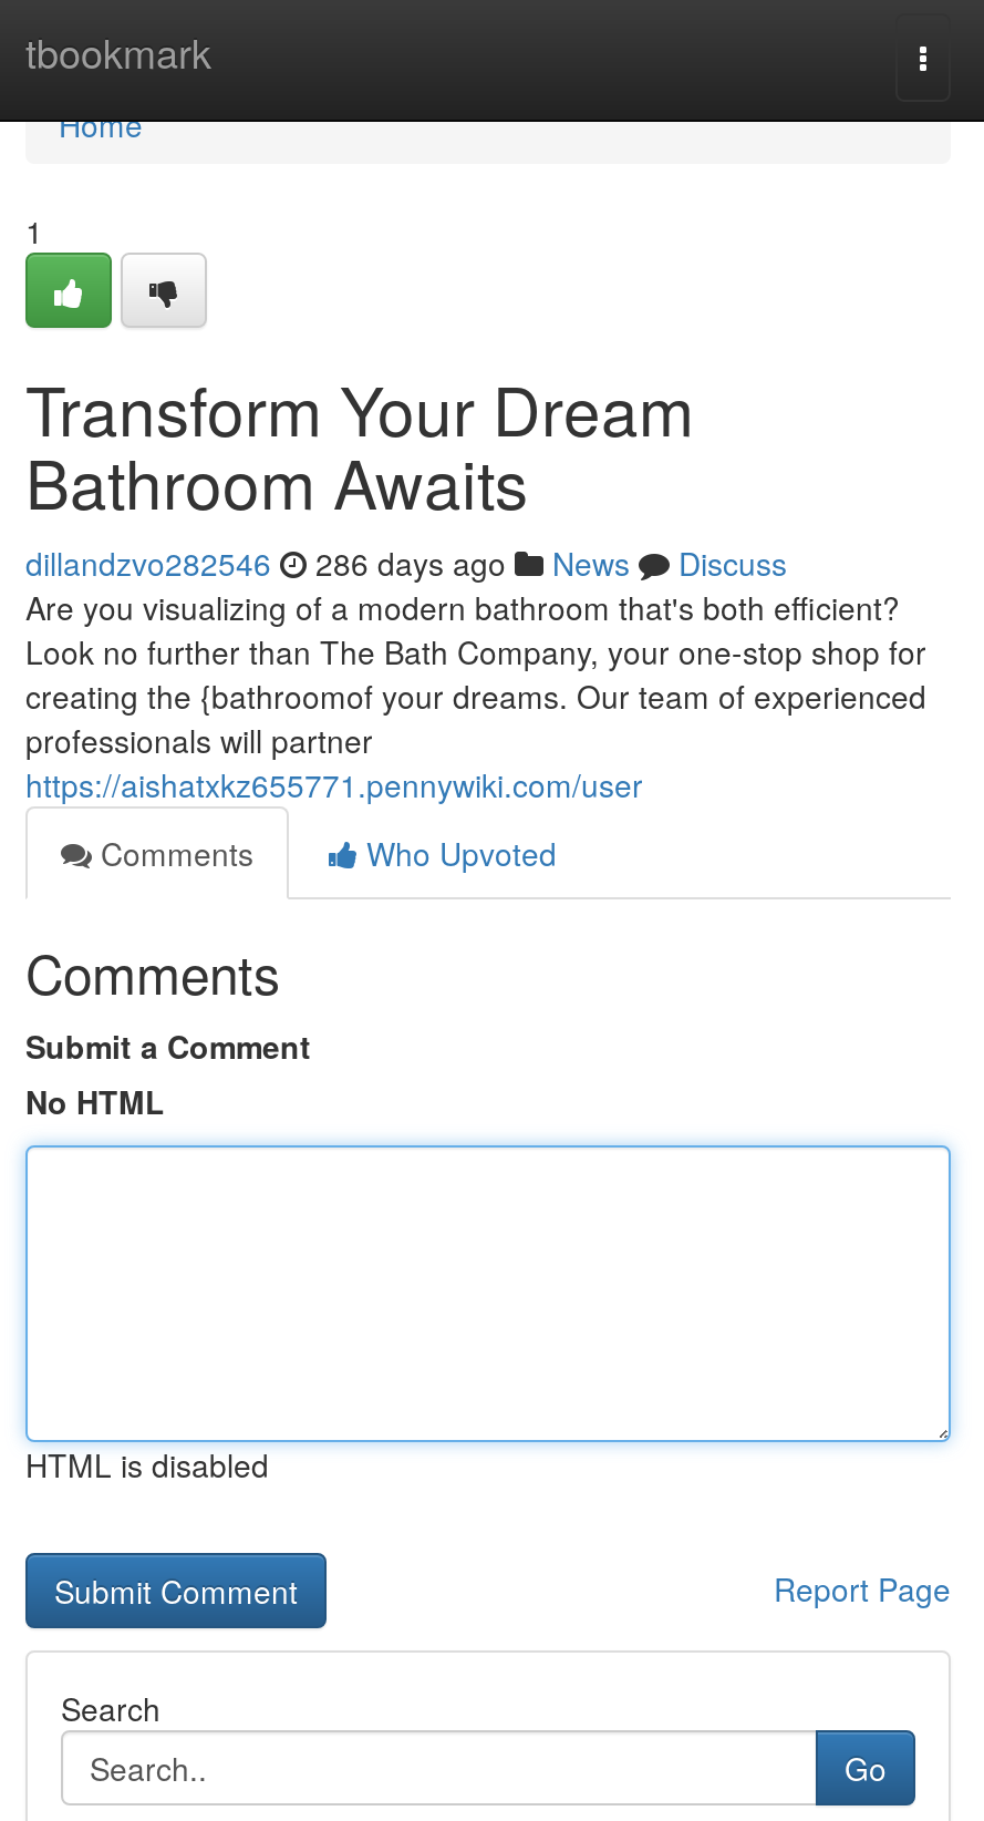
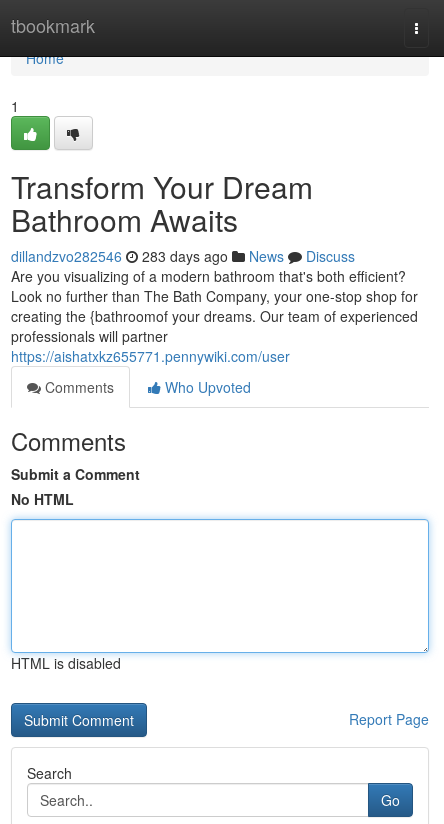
- dillandzvo282546 286 days ago News Discuss
+ dillandzvo282546 283 days ago News Discuss
